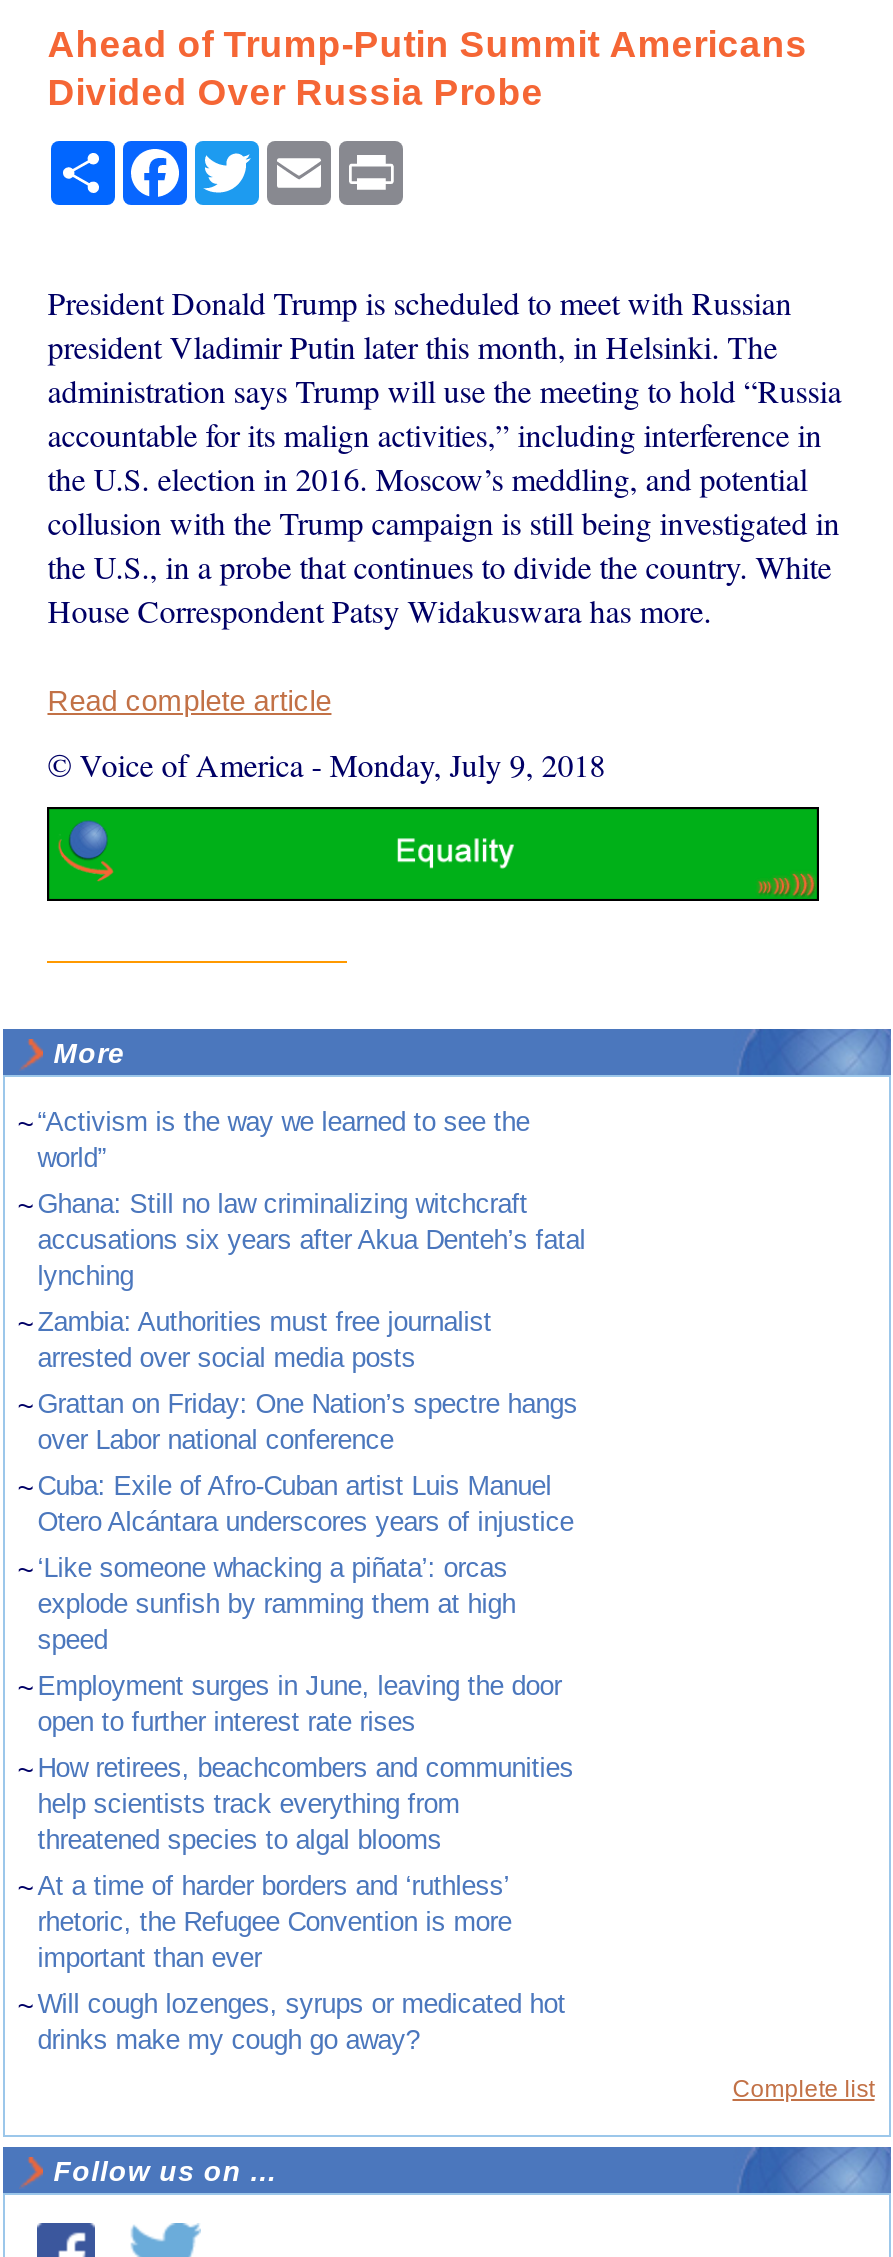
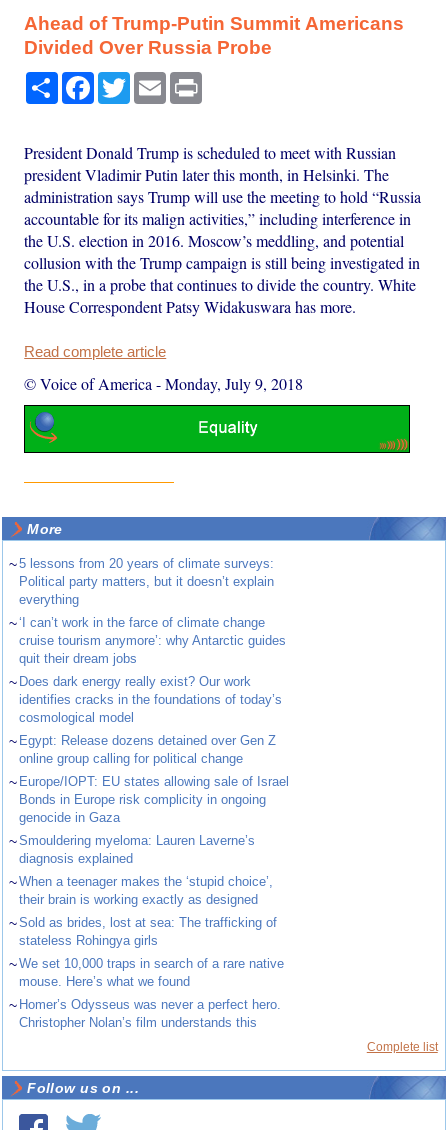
- ~ “Activism is the way we learned to see the
- world”
+ ~ 5 lessons from 20 years of climate surveys:
+ Political party matters, but it doesn’t explain
+ everything

- ~ Ghana: Still no law criminalizing witchcraft
- accusations six years after Akua Denteh’s fatal
- lynching
+ ~ ‘I can’t work in the farce of climate change
+ cruise tourism anymore’: why Antarctic guides
+ quit their dream jobs

- ~ Zambia: Authorities must free journalist
- arrested over social media posts
+ ~ Does dark energy really exist? Our work
+ identifies cracks in the foundations of today’s
+ cosmological model

- ~ Grattan on Friday: One Nation’s spectre hangs
- over Labor national conference
+ ~ Egypt: Release dozens detained over Gen Z
+ online group calling for political change

- ~ Cuba: Exile of Afro-Cuban artist Luis Manuel
- Otero Alcántara underscores years of injustice
+ ~ Europe/IOPT: EU states allowing sale of Israel
+ Bonds in Europe risk complicity in ongoing
+ genocide in Gaza

- ~ ‘Like someone whacking a piñata’: orcas
- explode sunfish by ramming them at high
- speed
+ ~ Smouldering myeloma: Lauren Laverne’s
+ diagnosis explained

- ~ Employment surges in June, leaving the door
- open to further interest rate rises
+ ~ When a teenager makes the ‘stupid choice’,
+ their brain is working exactly as designed

- ~ How retirees, beachcombers and communities
- help scientists track everything from
- threatened species to algal blooms
+ ~ Sold as brides, lost at sea: The trafficking of
+ stateless Rohingya girls

- ~ At a time of harder borders and ‘ruthless’
- rhetoric, the Refugee Convention is more
- important than ever
+ ~ We set 10,000 traps in search of a rare native
+ mouse. Here’s what we found

- ~ Will cough lozenges, syrups or medicated hot
- drinks make my cough go away?
+ ~ Homer’s Odysseus was never a perfect hero.
+ Christopher Nolan’s film understands this
